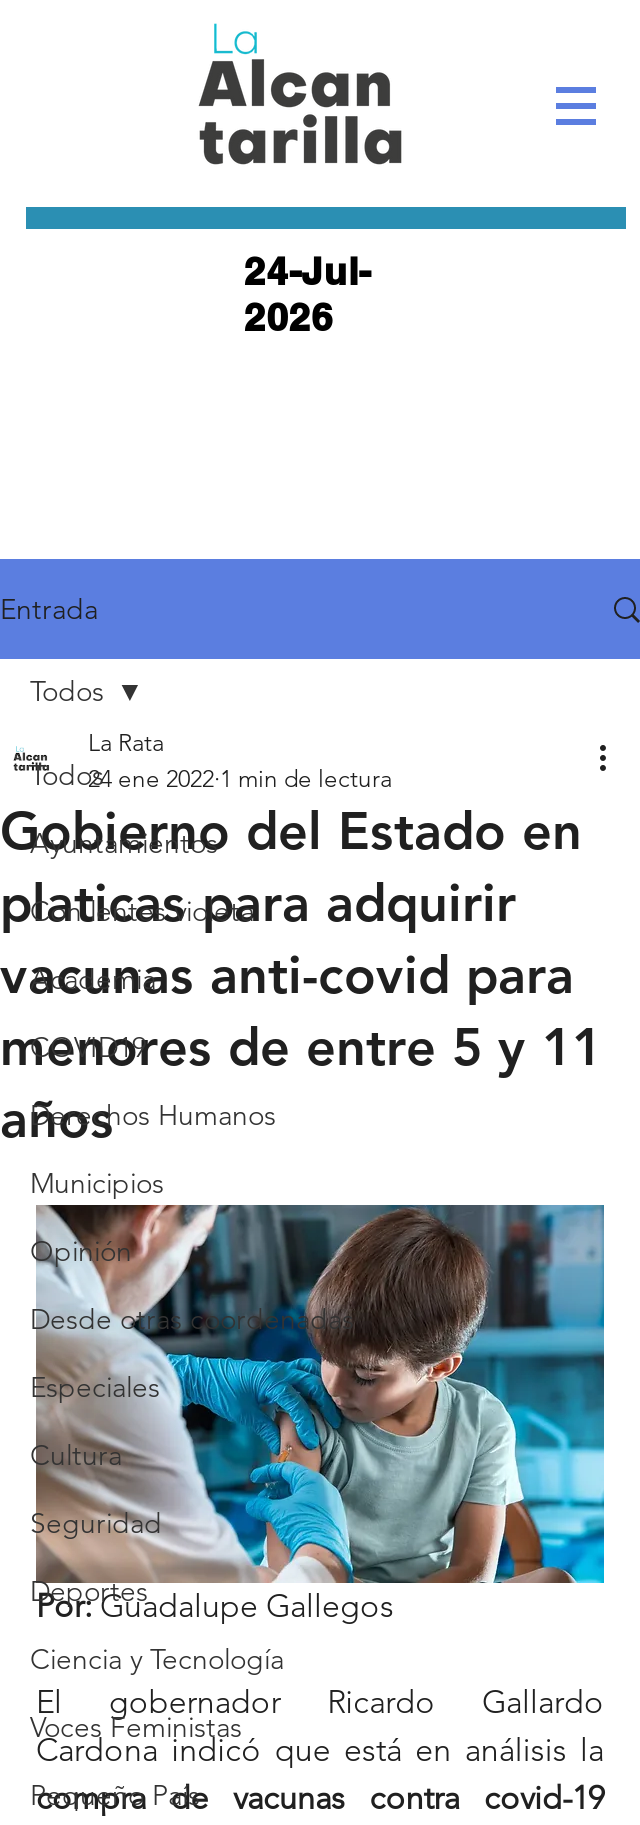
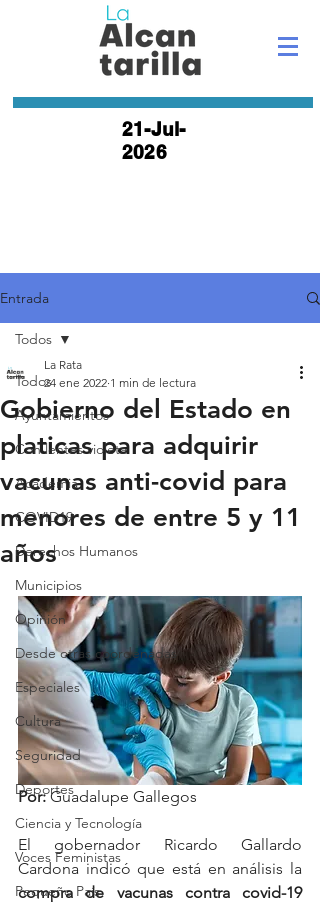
- 24-Jul-
+ 21-Jul-
